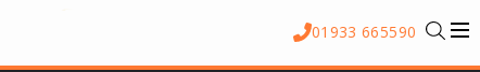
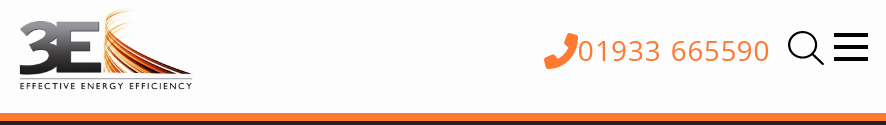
+ [image]
